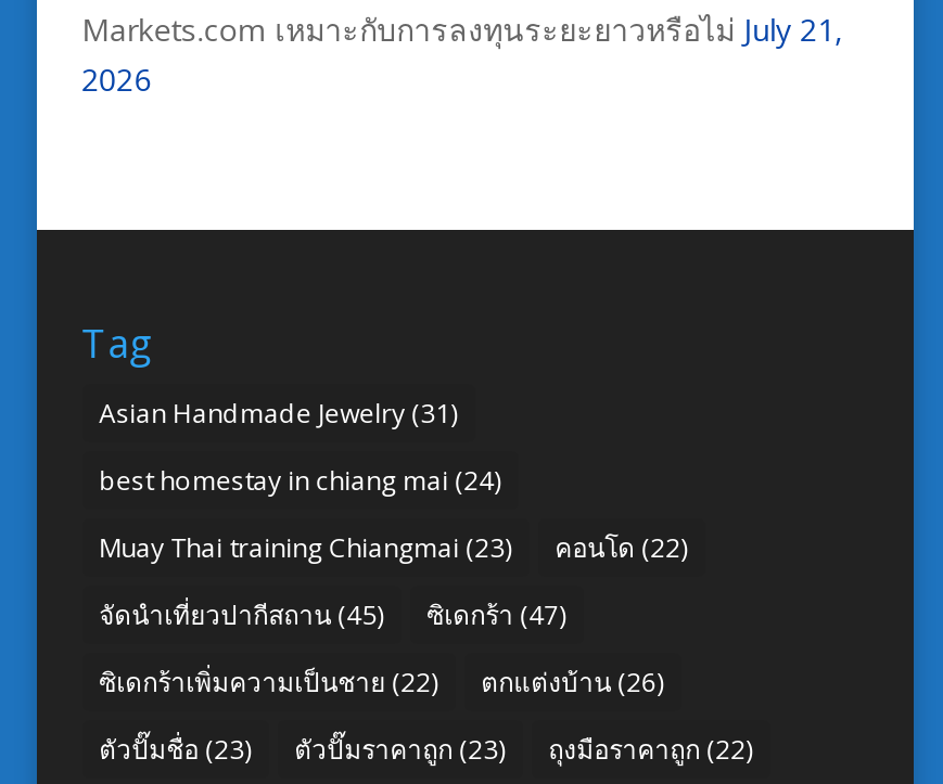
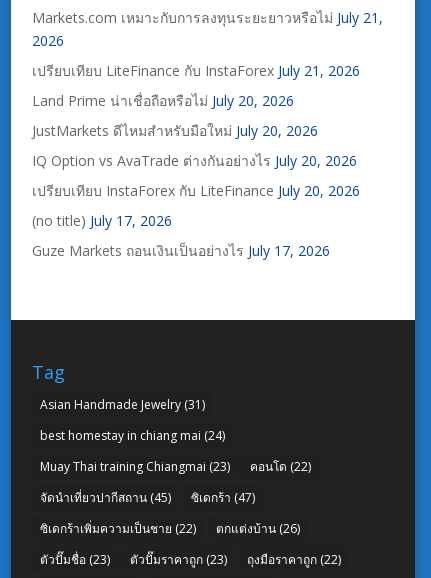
+ เปรียบเทียบ LiteFinance กับ InstaForex July 21, 2026
+ Land Prime น่าเชื่อถือหรือไม่ July 20, 2026
+ JustMarkets ดีไหมสำหรับมือใหม่ July 20, 2026
+ IQ Option vs AvaTrade ต่างกันอย่างไร July 20, 2026
+ เปรียบเทียบ InstaForex กับ LiteFinance July 20, 2026
+ (no title) July 17, 2026
+ Guze Markets ถอนเงินเป็นอย่างไร July 17, 2026
